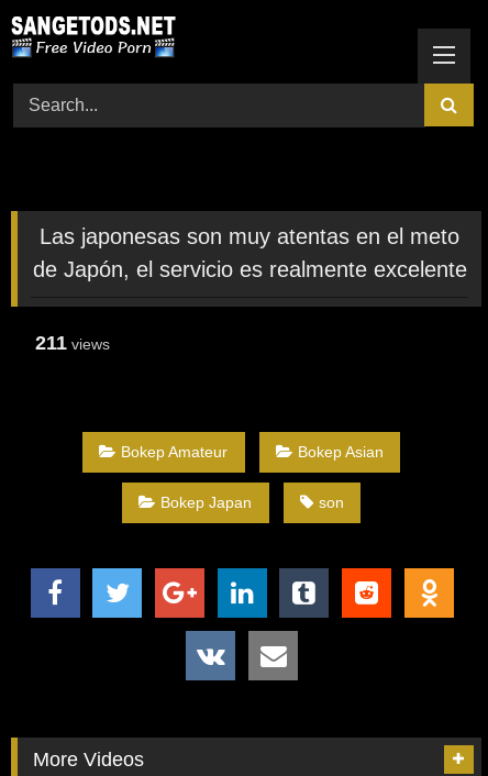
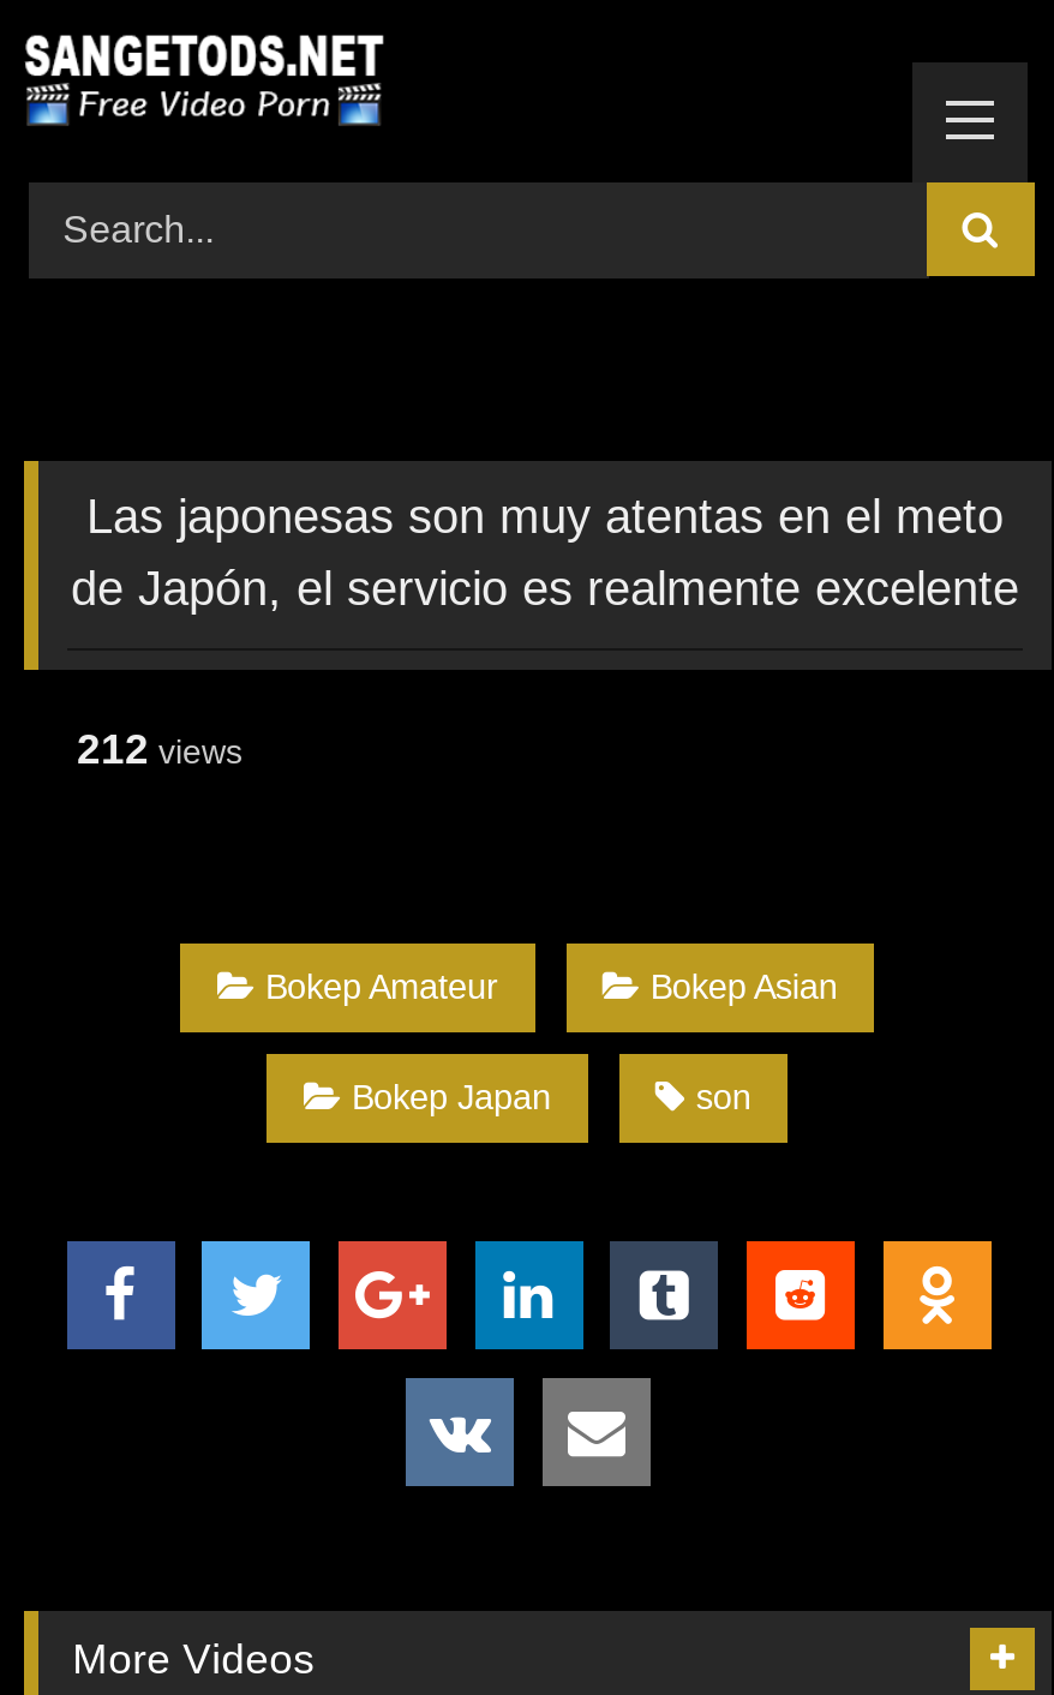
- 211 views
+ 212 views
